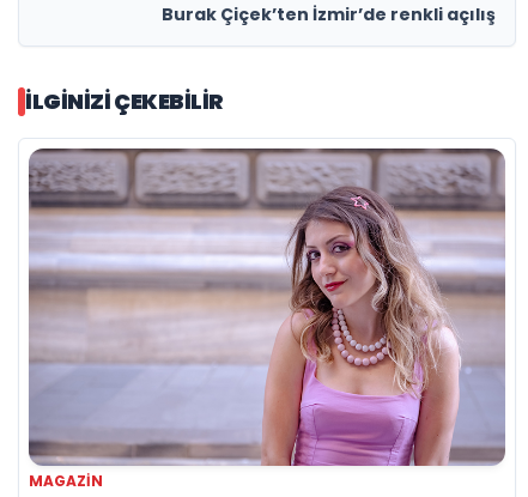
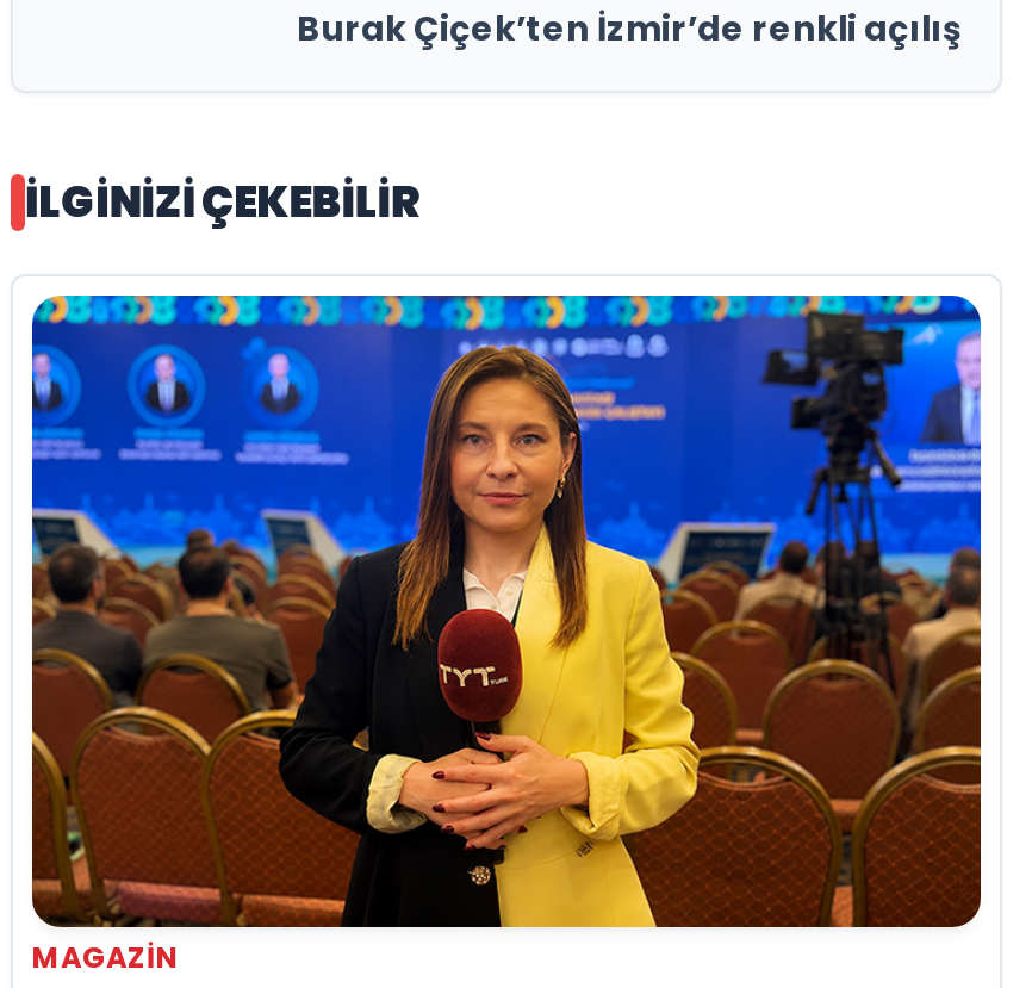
- [image]
+ [image]
